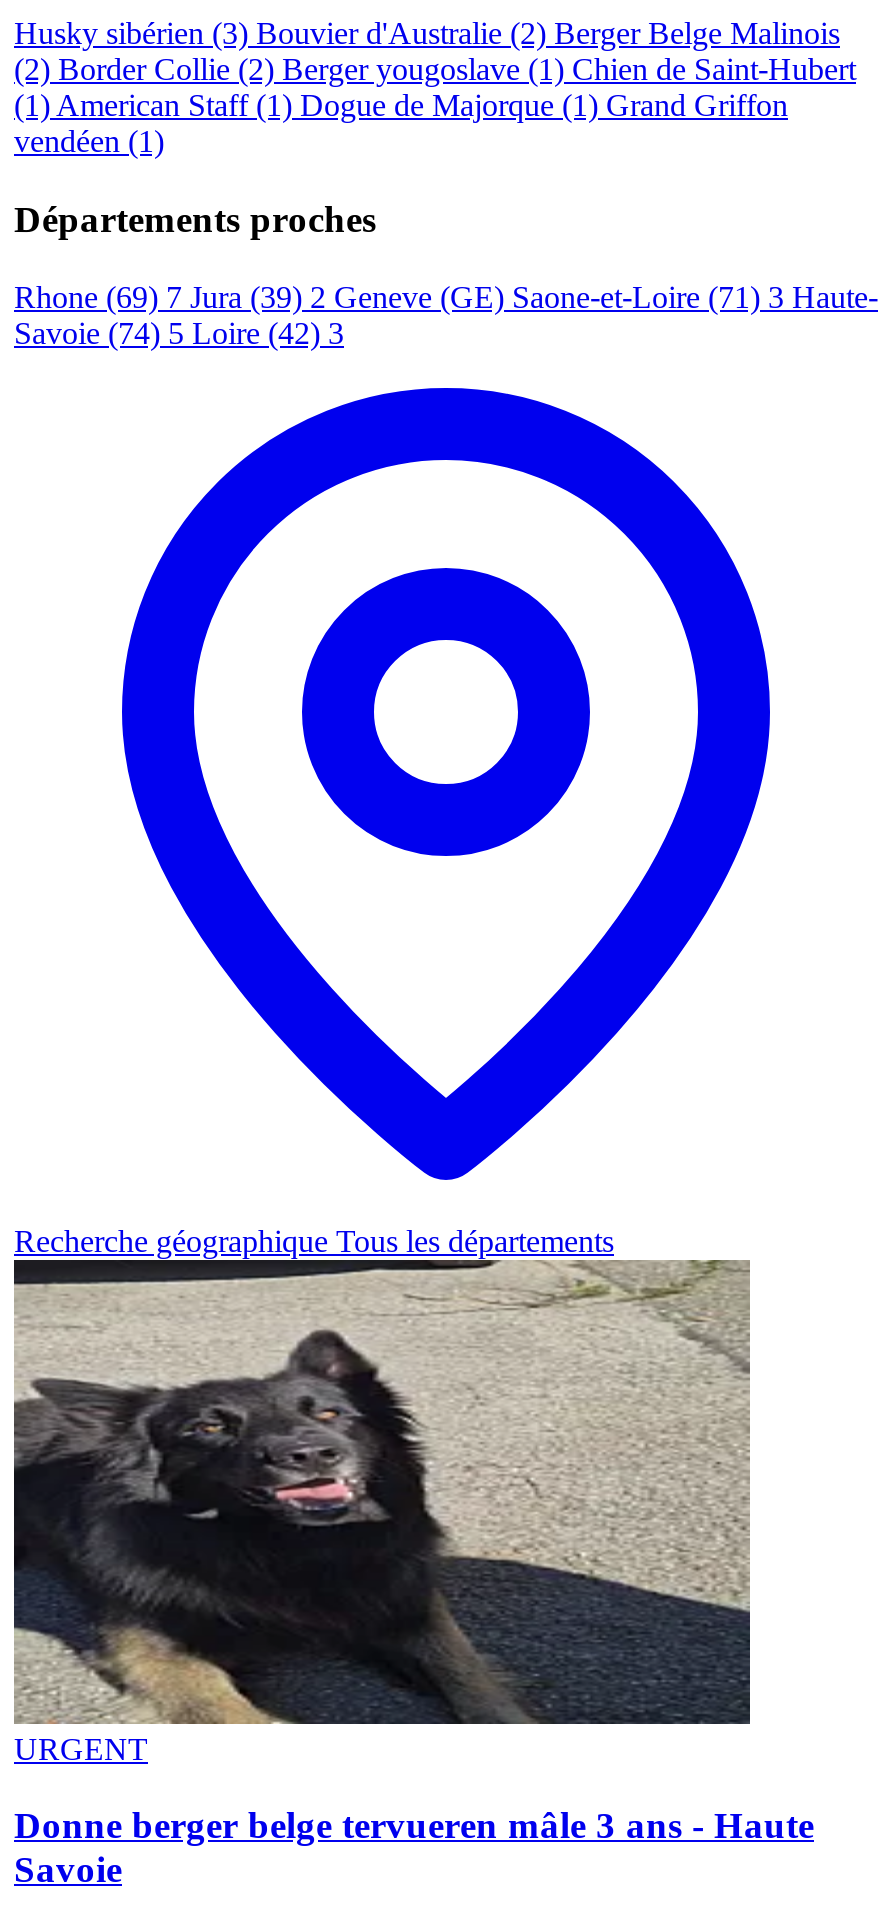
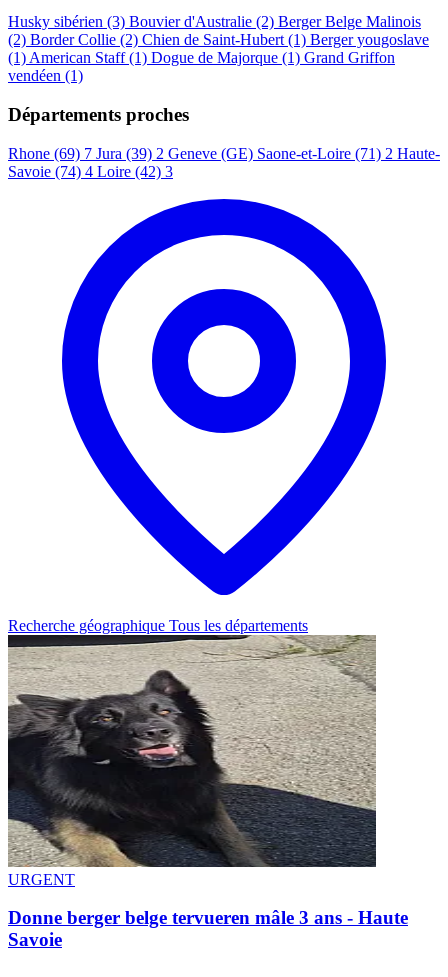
- (2) Border Collie (2) Berger yougoslave (1) Chien de Saint-Hubert
+ (2) Border Collie (2) Chien de Saint-Hubert (1) Berger yougoslave

- Rhone (69) 7 Jura (39) 2 Geneve (GE) Saone-et-Loire (71) 3 Haute-
+ Rhone (69) 7 Jura (39) 2 Geneve (GE) Saone-et-Loire (71) 2 Haute-

- Savoie (74) 5 Loire (42) 3
+ Savoie (74) 4 Loire (42) 3
